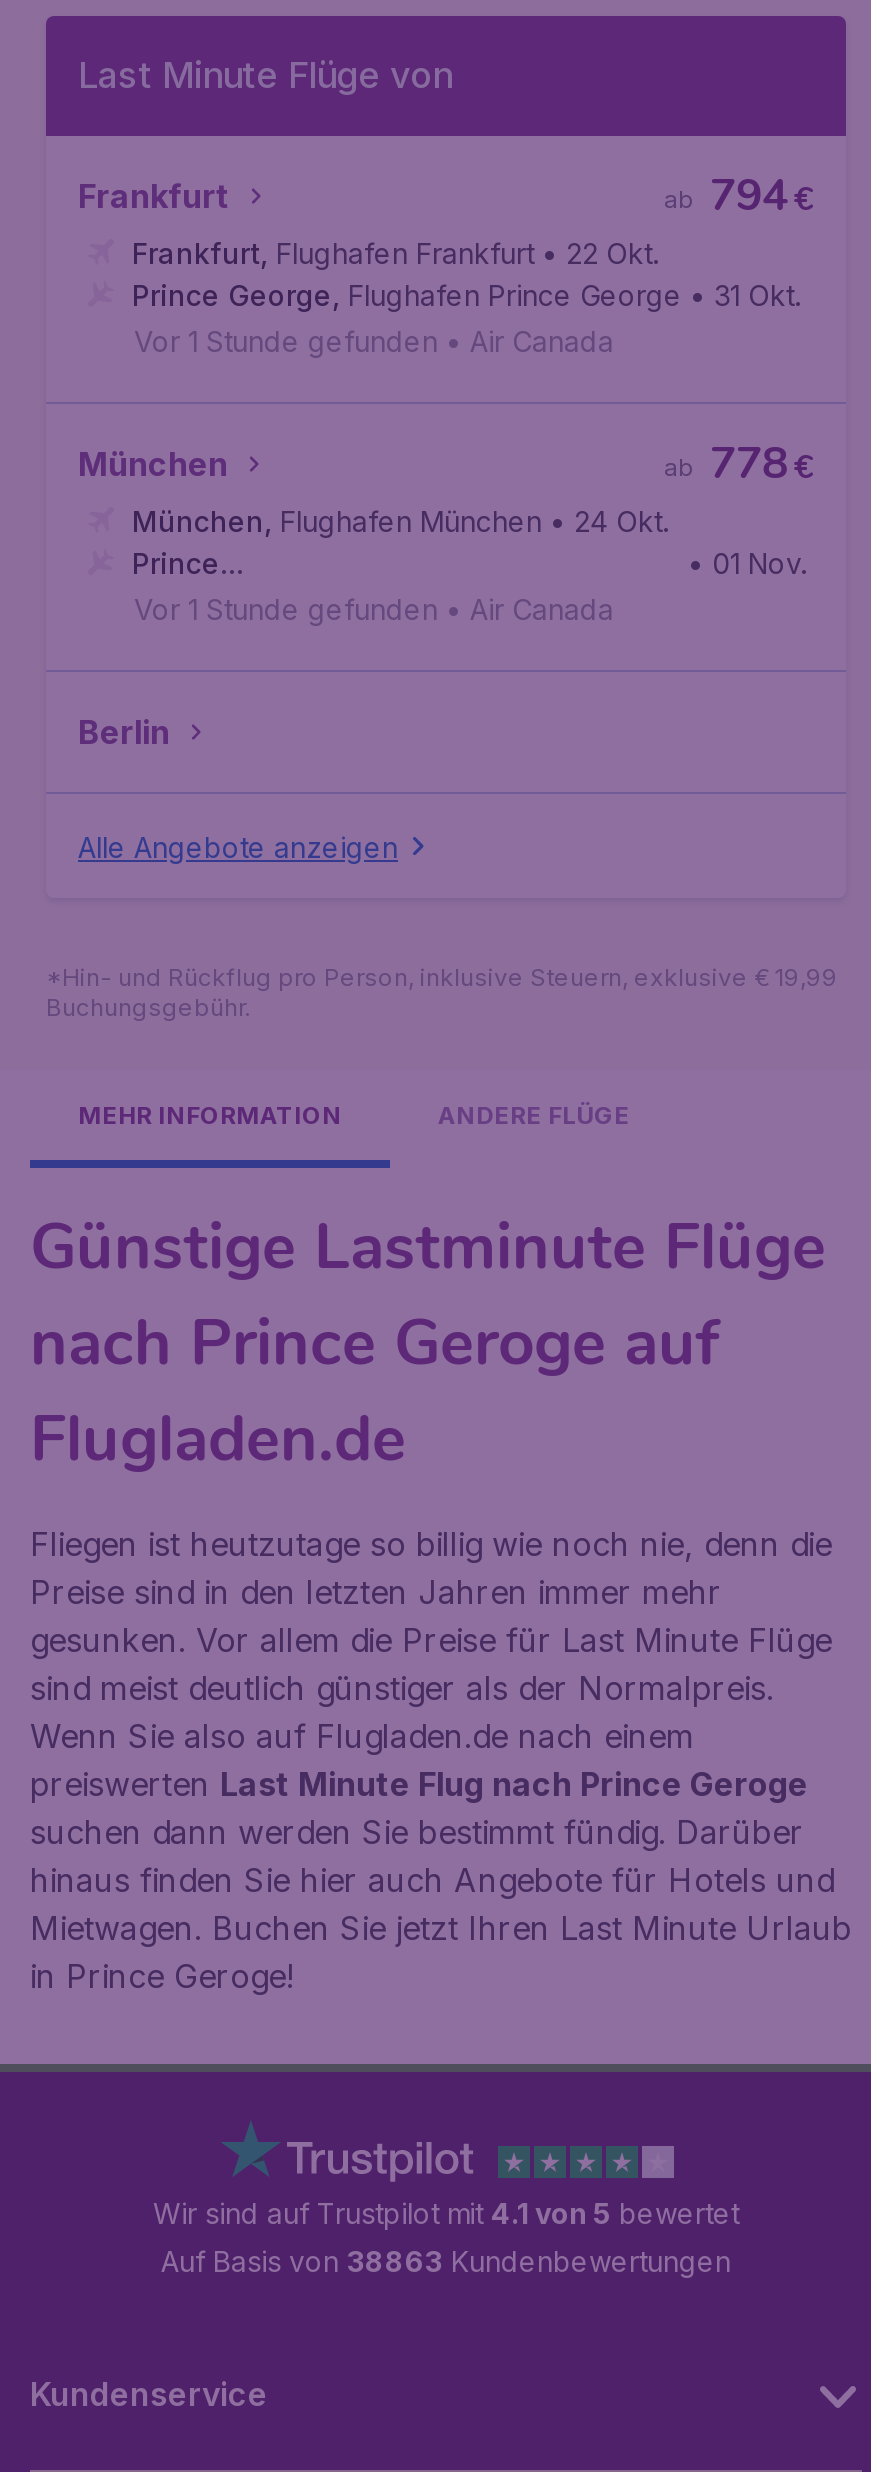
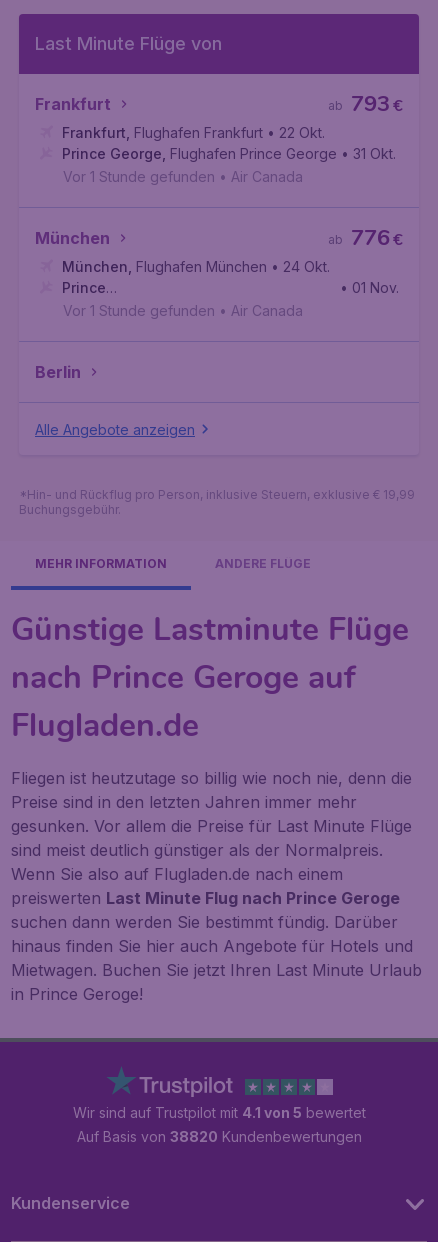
- 794
+ 793

- 778
+ 776

- Auf Basis von 38863 Kundenbewertungen
+ Auf Basis von 38820 Kundenbewertungen
